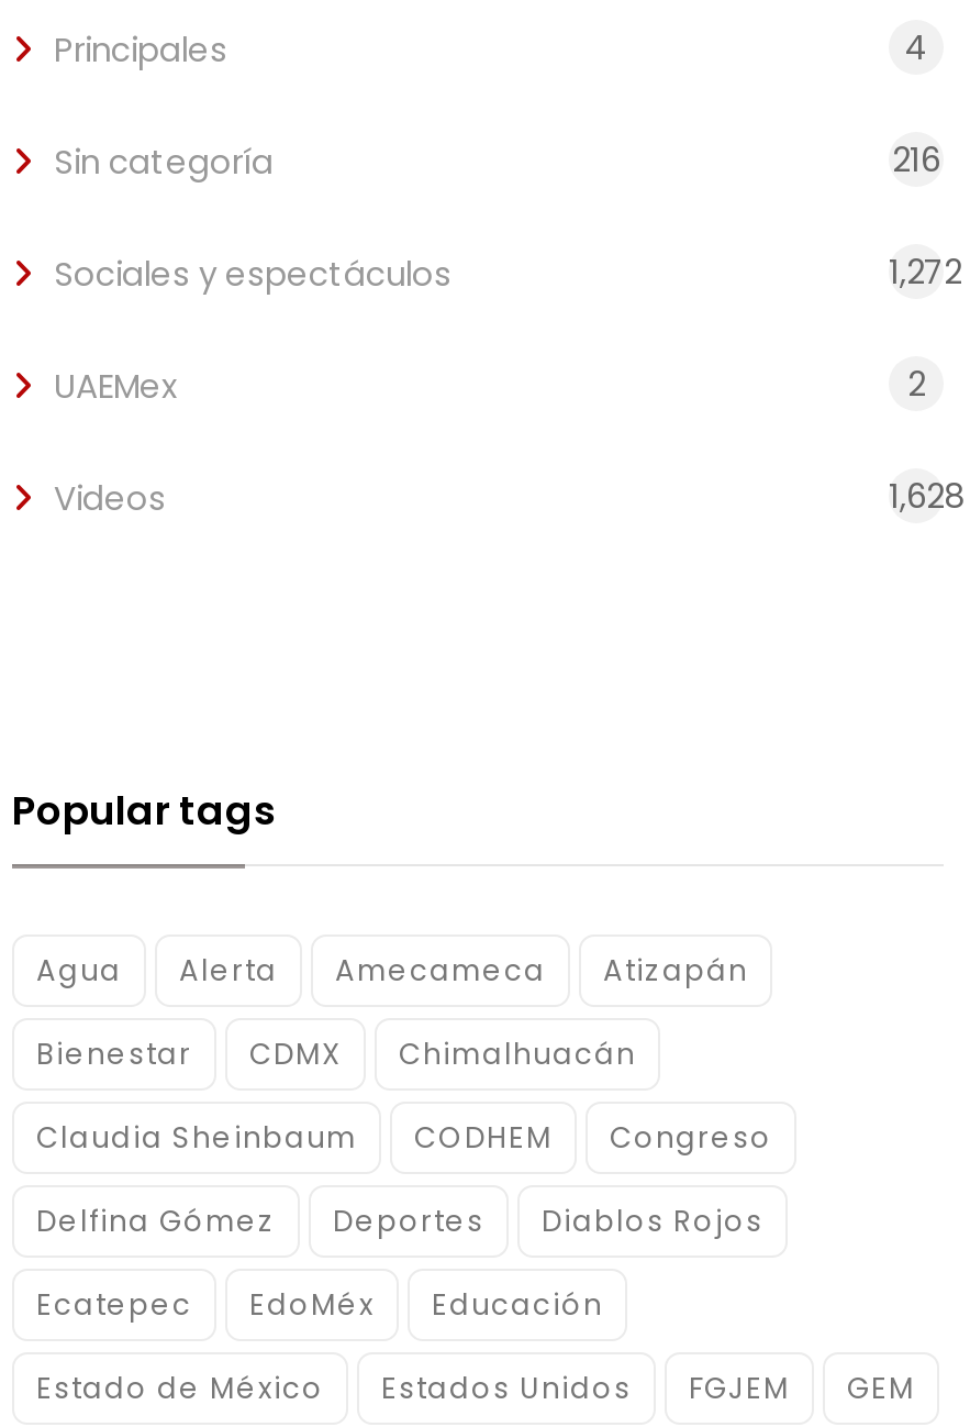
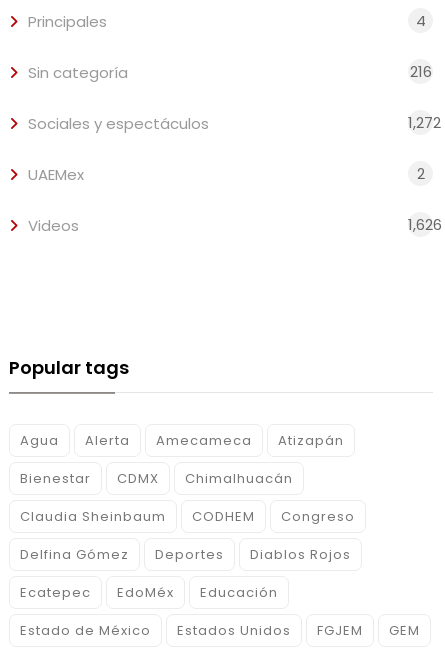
- 1,628
+ 1,626
